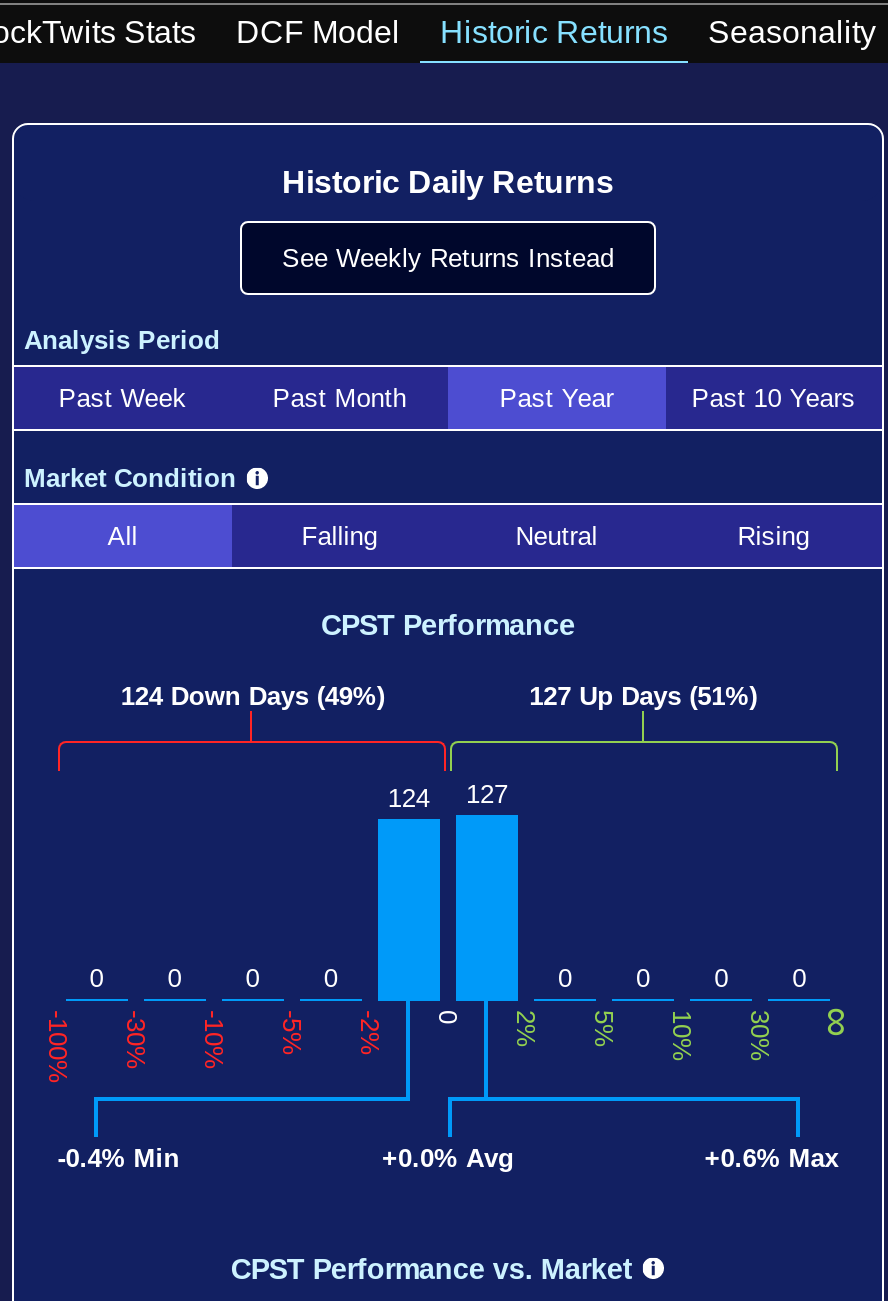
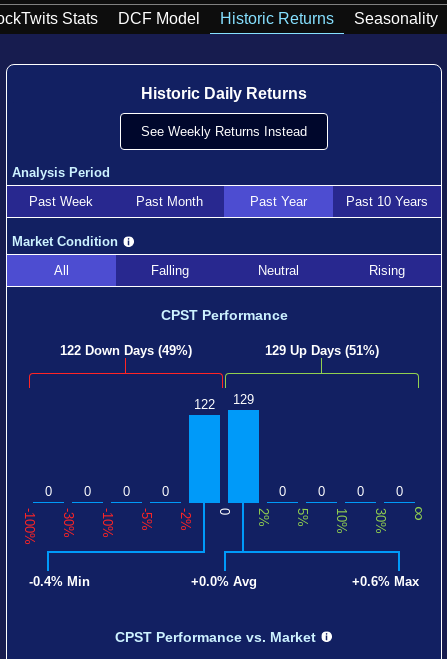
- 124 Down Days (49%)
+ 122 Down Days (49%)

- 127 Up Days (51%)
+ 129 Up Days (51%)

- 124
+ 122

- 127
+ 129
